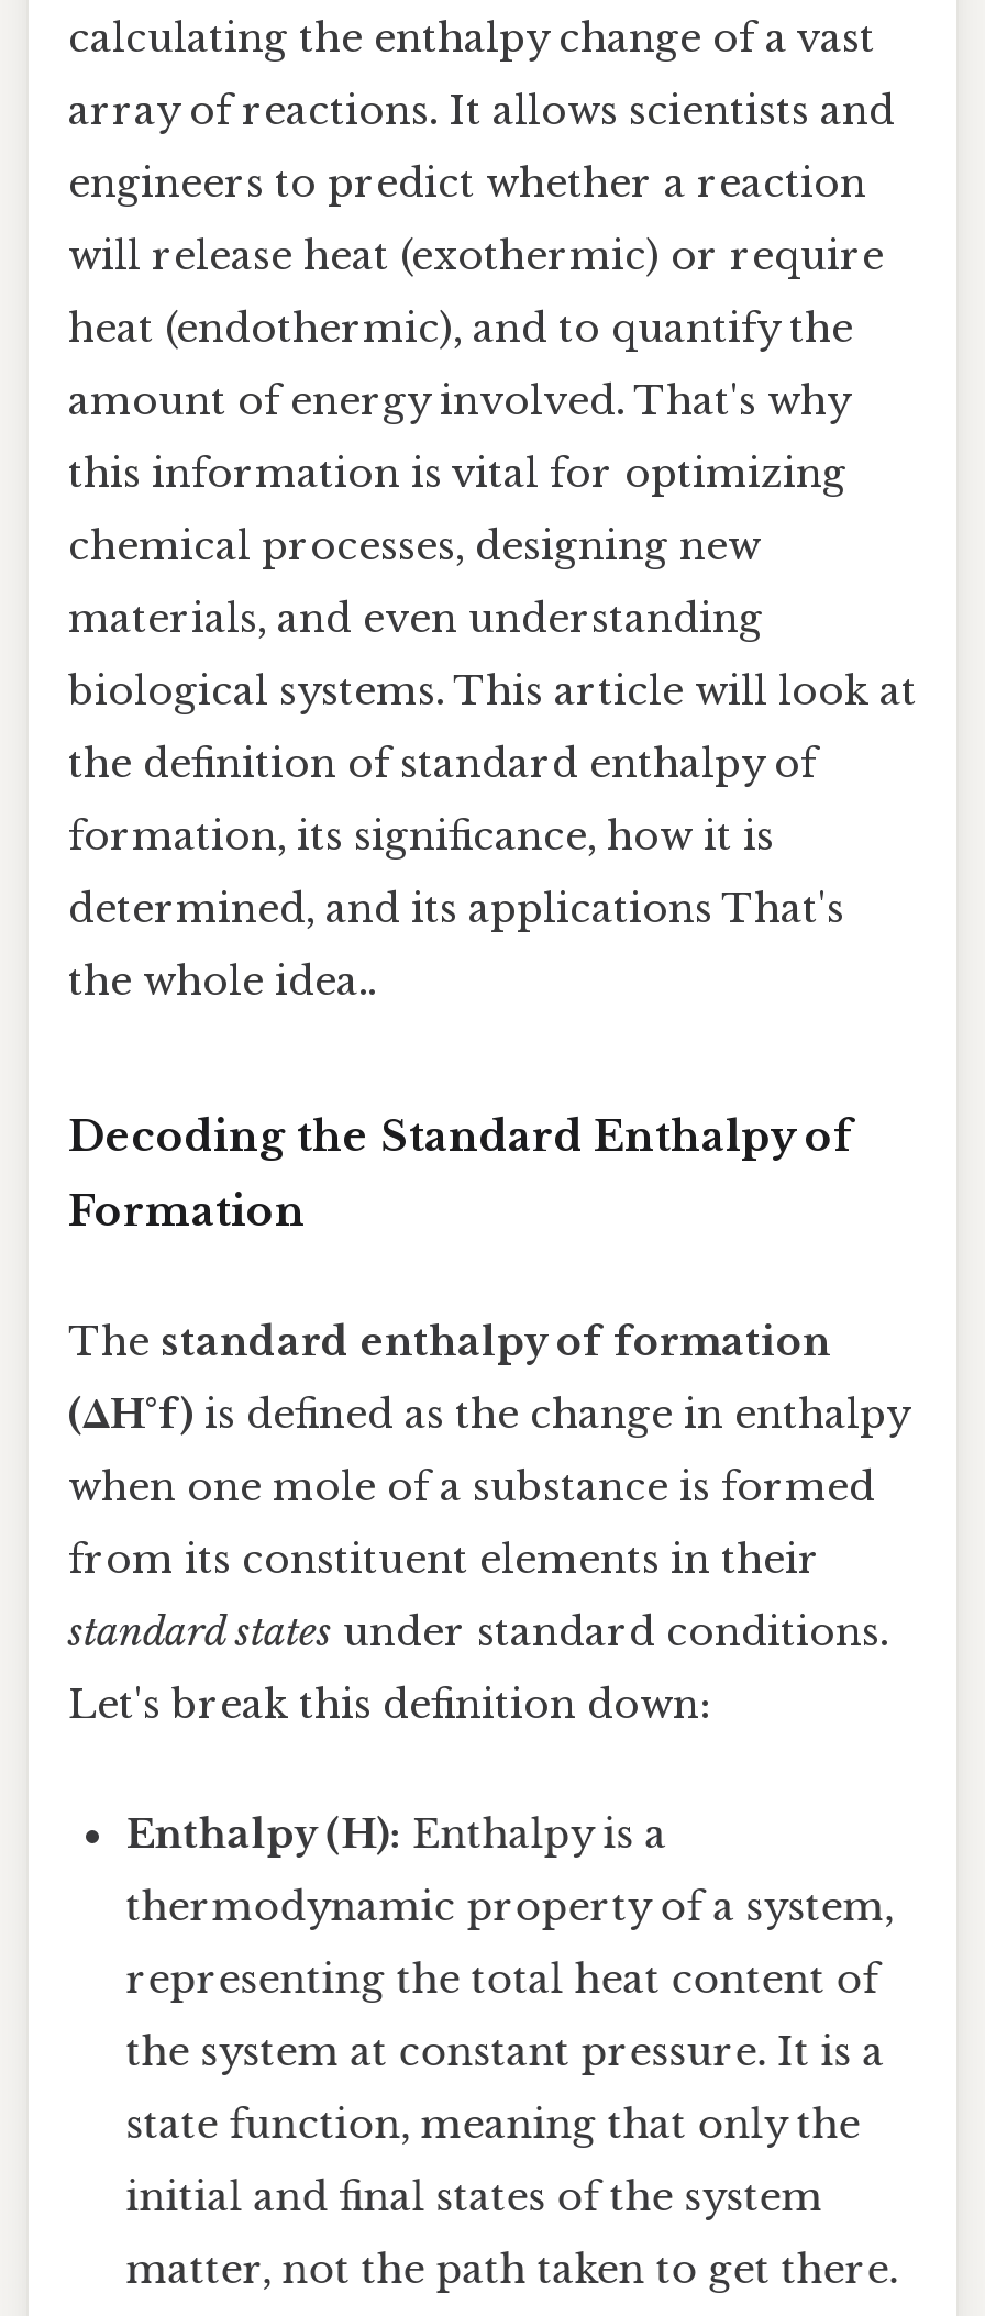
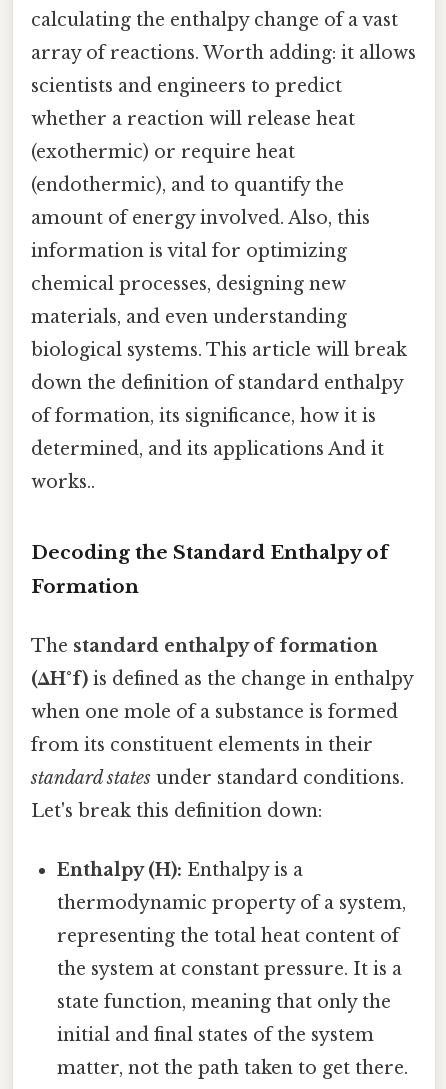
- array of reactions. It allows scientists and
- engineers to predict whether a reaction
- will release heat (exothermic) or require
- heat (endothermic), and to quantify the
- amount of energy involved. That's why
- this information is vital for optimizing
+ array of reactions. Worth adding: it allows
+ scientists and engineers to predict
+ whether a reaction will release heat
+ (exothermic) or require heat
+ (endothermic), and to quantify the
+ amount of energy involved. Also, this
+ information is vital for optimizing

- biological systems. This article will look at
+ biological systems. This article will break

- the definition of standard enthalpy of
+ down the definition of standard enthalpy

- formation, its significance, how it is
+ of formation, its significance, how it is

- determined, and its applications That's
+ determined, and its applications And it

- the whole idea..
+ works..
